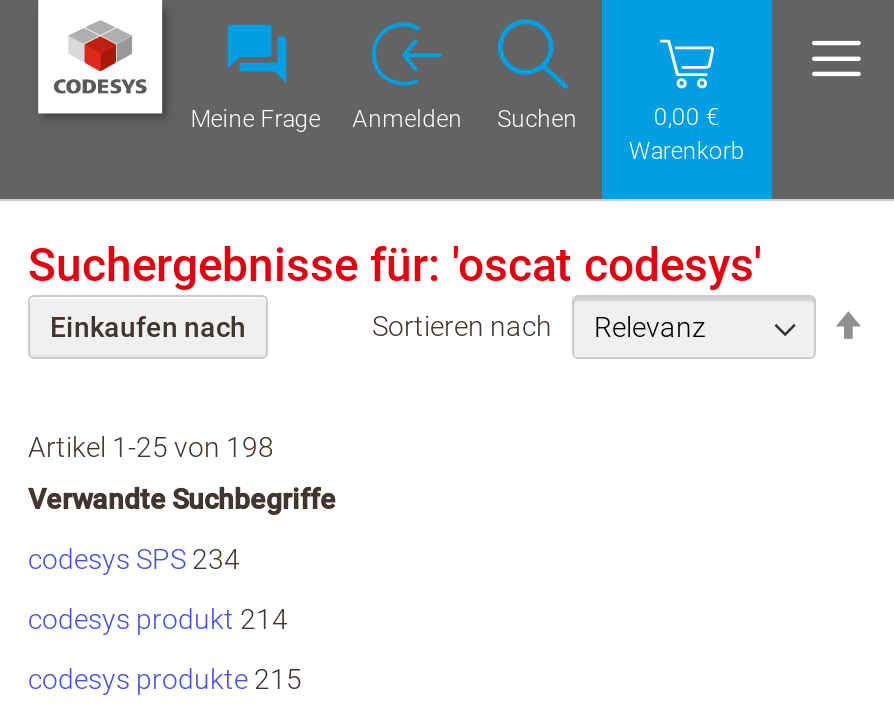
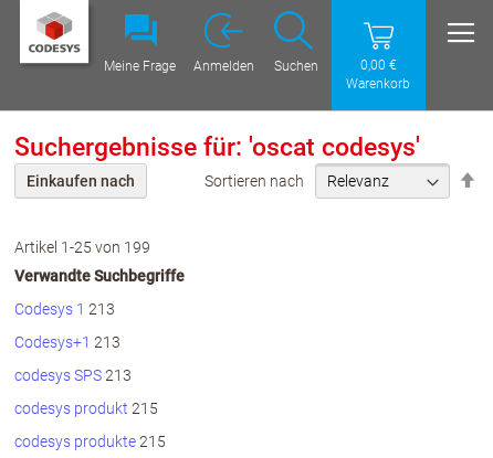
- Artikel 1 - 25 von 198
+ Artikel 1 - 25 von 199

- codesys SPS 234
- codesys produkt 214
+ Codesys 1 213
+ Codesys+1 213
+ codesys SPS 213
+ codesys produkt 215
